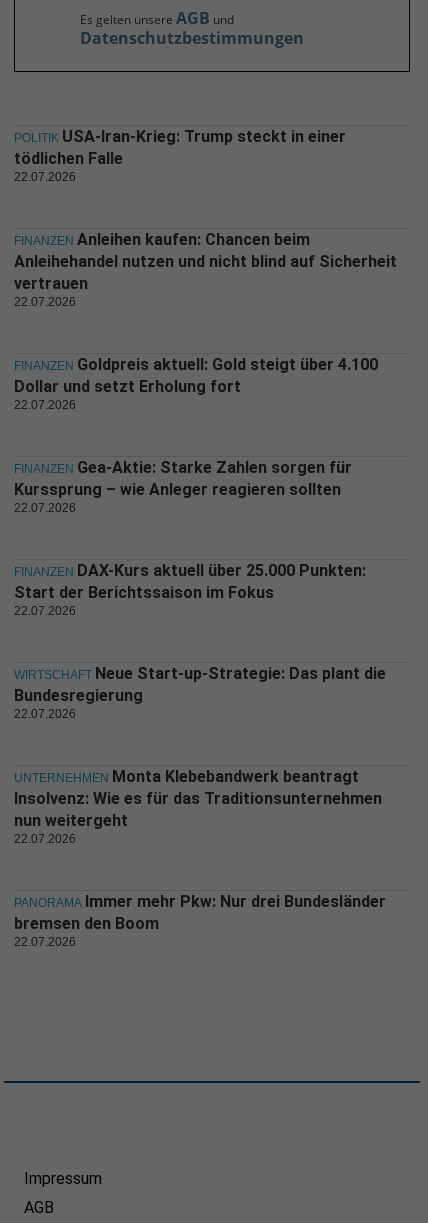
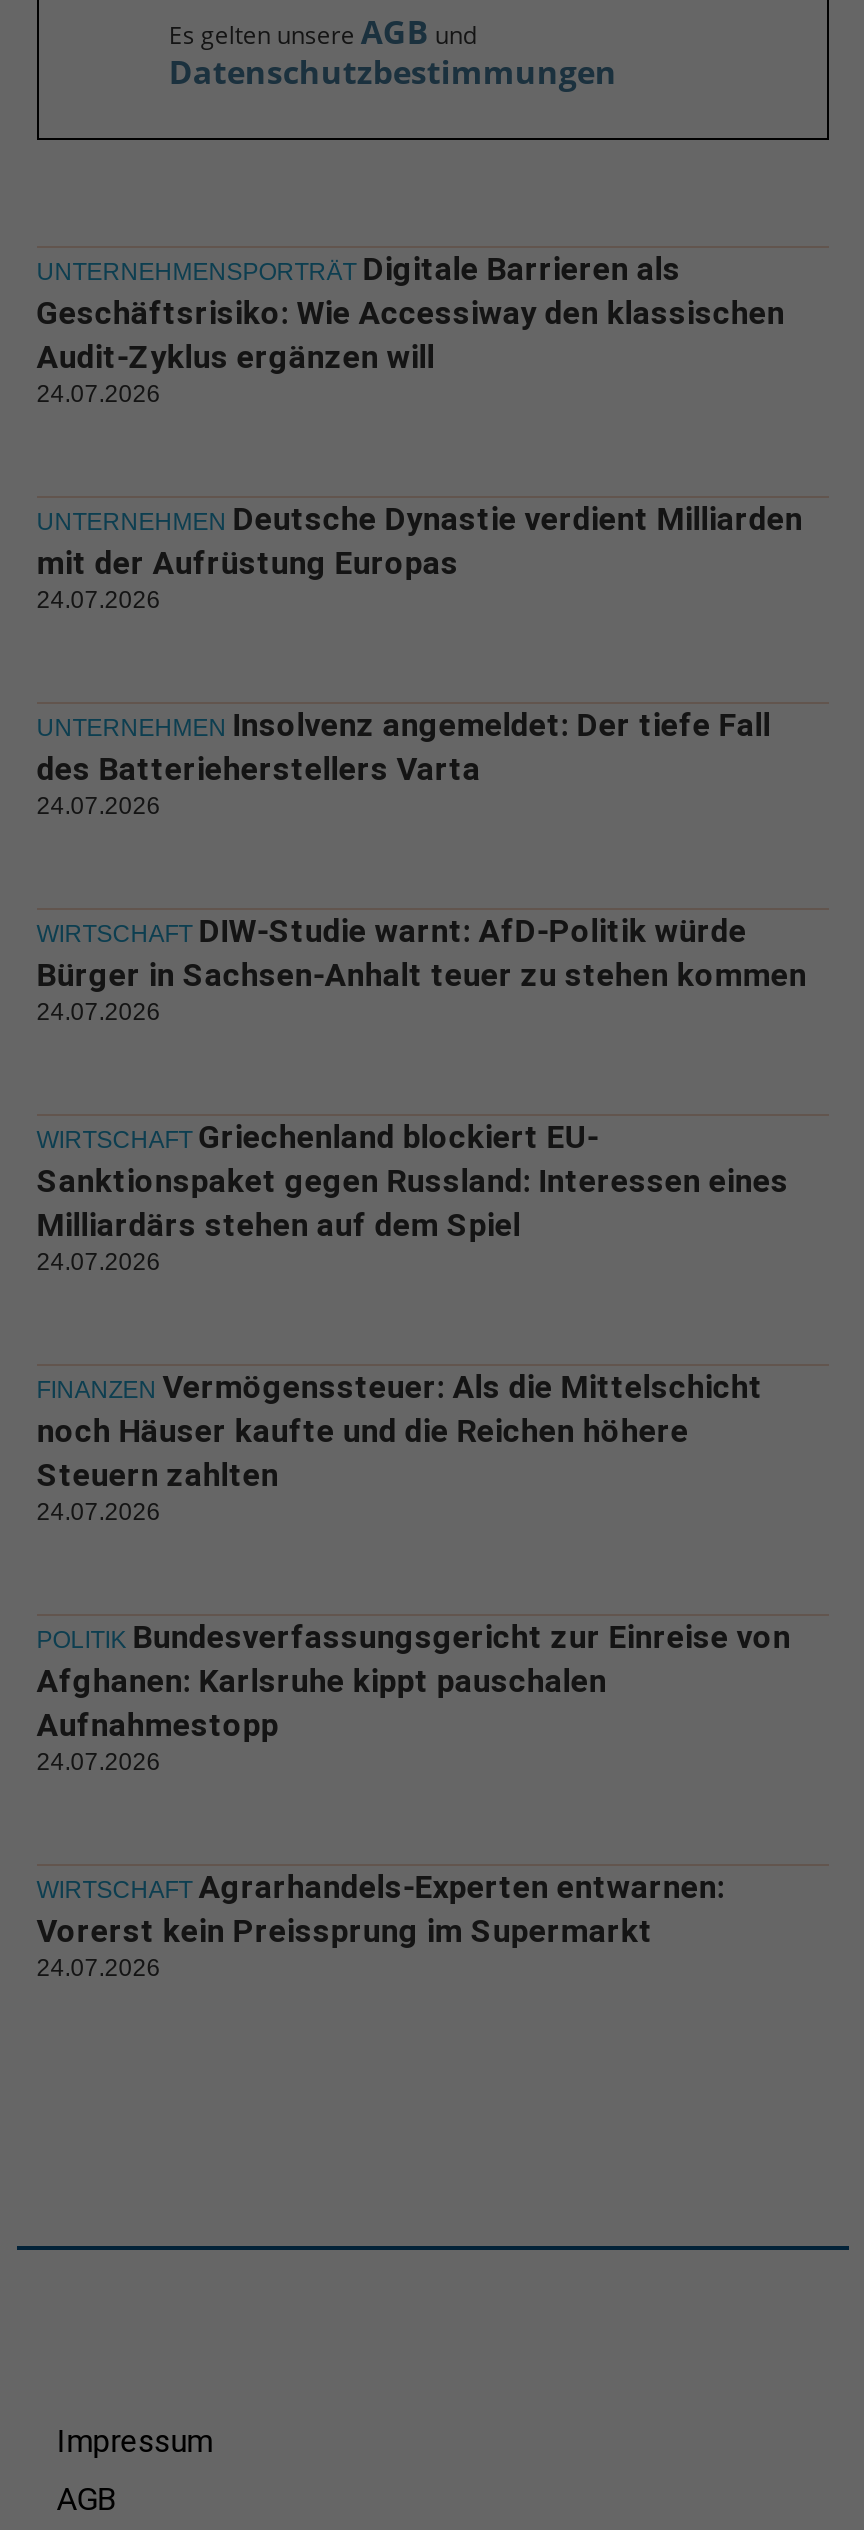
- POLITIK USA-Iran-Krieg: Trump steckt in einer
- tödlichen Falle
- 22.07.2026
+ UNTERNEHMENSPORTRÄT Digitale Barrieren als
+ Geschäftsrisiko: Wie Accessiway den klassischen
+ Audit-Zyklus ergänzen will
+ 24.07.2026

- FINANZEN Anleihen kaufen: Chancen beim
- Anleihehandel nutzen und nicht blind auf Sicherheit
- vertrauen
- 22.07.2026
+ UNTERNEHMEN Deutsche Dynastie verdient Milliarden
+ mit der Aufrüstung Europas
+ 24.07.2026

- FINANZEN Goldpreis aktuell: Gold steigt über 4.100
- Dollar und setzt Erholung fort
- 22.07.2026
+ UNTERNEHMEN Insolvenz angemeldet: Der tiefe Fall
+ des Batterieherstellers Varta
+ 24.07.2026

- FINANZEN Gea-Aktie: Starke Zahlen sorgen für
- Kurssprung – wie Anleger reagieren sollten
- 22.07.2026
+ WIRTSCHAFT DIW-Studie warnt: AfD-Politik würde
+ Bürger in Sachsen-Anhalt teuer zu stehen kommen
+ 24.07.2026

- FINANZEN DAX-Kurs aktuell über 25.000 Punkten:
- Start der Berichtssaison im Fokus
- 22.07.2026
+ WIRTSCHAFT Griechenland blockiert EU-
+ Sanktionspaket gegen Russland: Interessen eines
+ Milliardärs stehen auf dem Spiel
+ 24.07.2026

- WIRTSCHAFT Neue Start-up-Strategie: Das plant die
- Bundesregierung
- 22.07.2026
+ FINANZEN Vermögenssteuer: Als die Mittelschicht
+ noch Häuser kaufte und die Reichen höhere
+ Steuern zahlten
+ 24.07.2026

- UNTERNEHMEN Monta Klebebandwerk beantragt
- Insolvenz: Wie es für das Traditionsunternehmen
- nun weitergeht
- 22.07.2026
+ POLITIK Bundesverfassungsgericht zur Einreise von
+ Afghanen: Karlsruhe kippt pauschalen
+ Aufnahmestopp
+ 24.07.2026

- PANORAMA Immer mehr Pkw: Nur drei Bundesländer
- bremsen den Boom
- 22.07.2026
+ WIRTSCHAFT Agrarhandels-Experten entwarnen:
+ Vorerst kein Preissprung im Supermarkt
+ 24.07.2026
